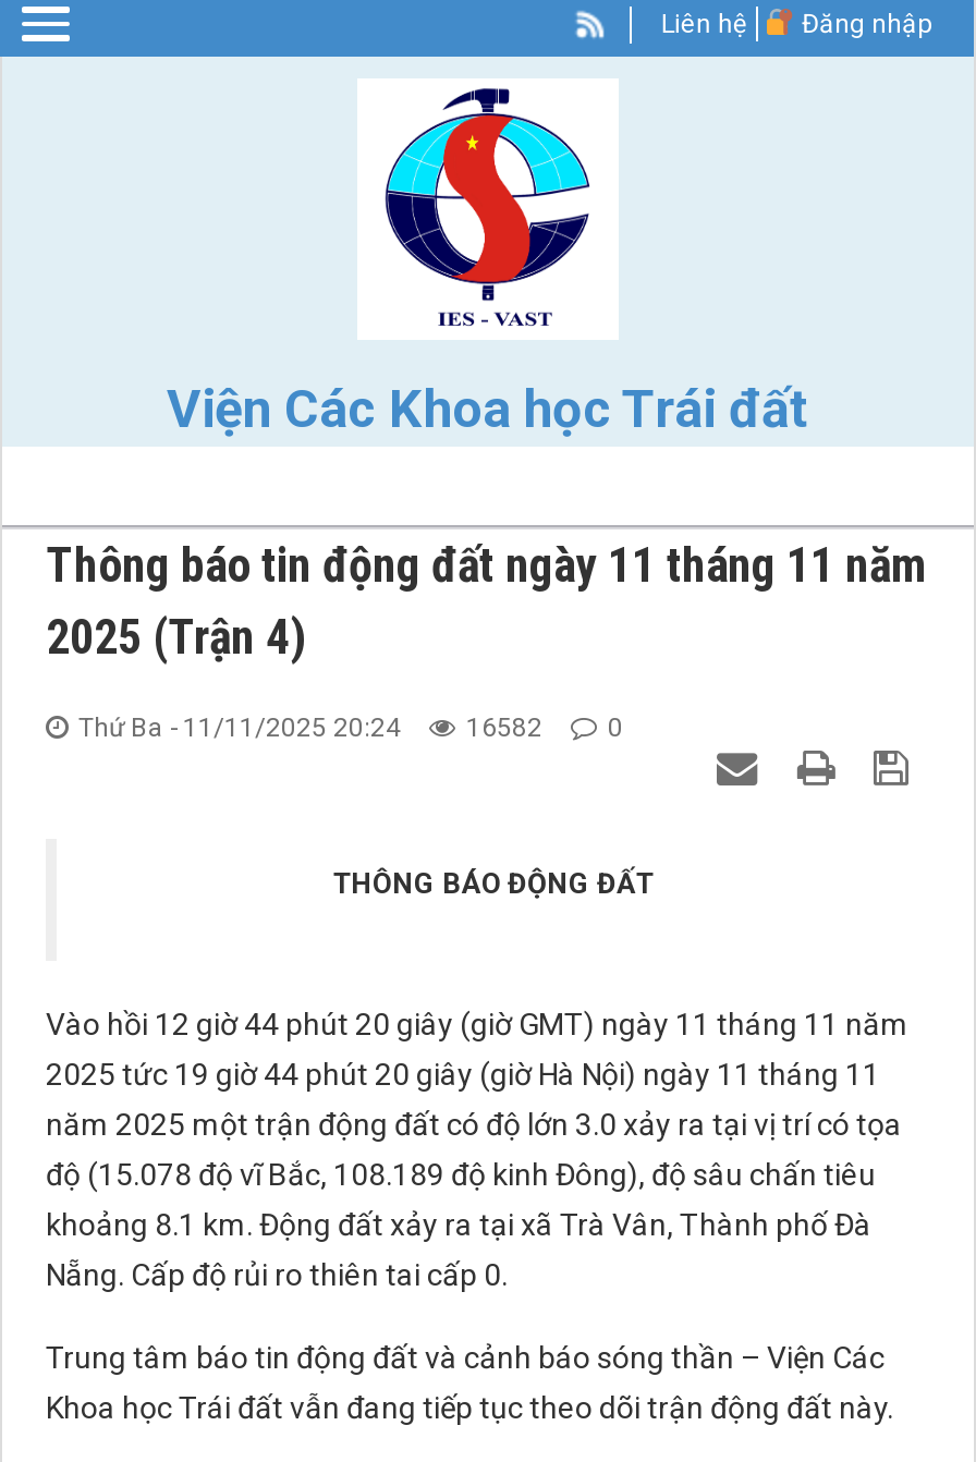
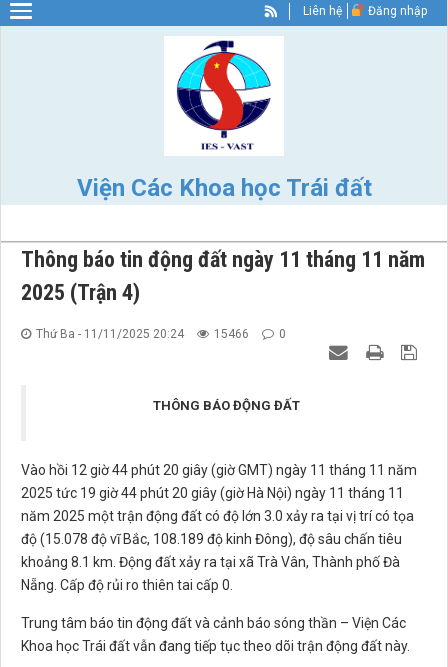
- 16582
+ 15466
